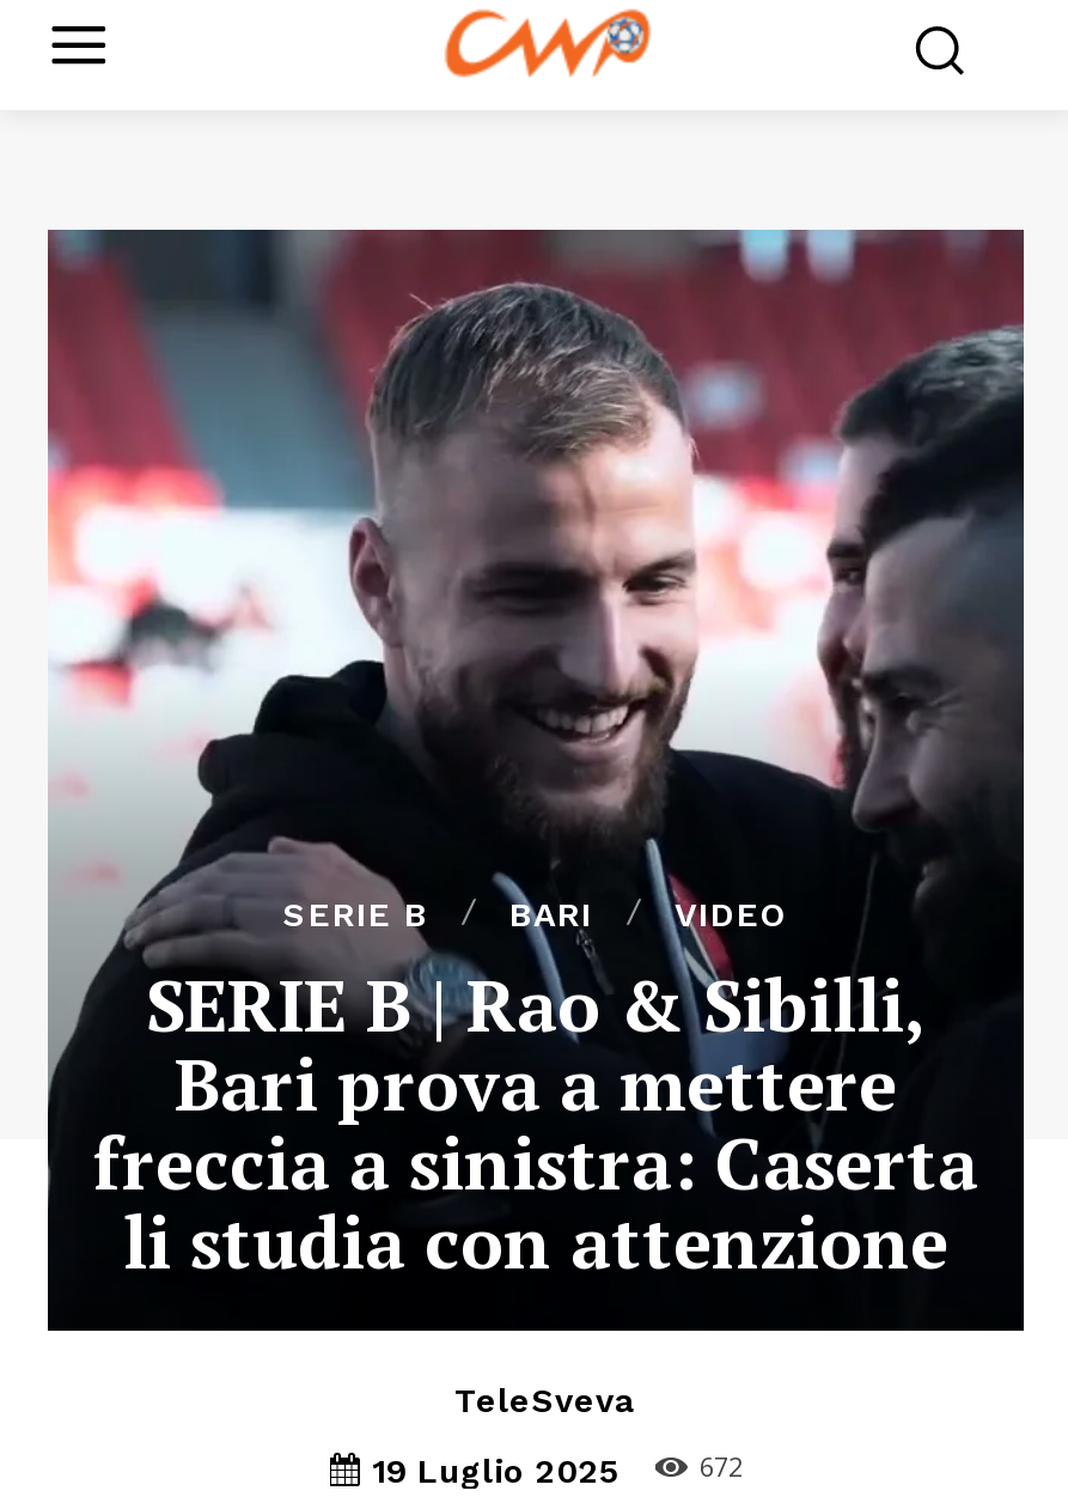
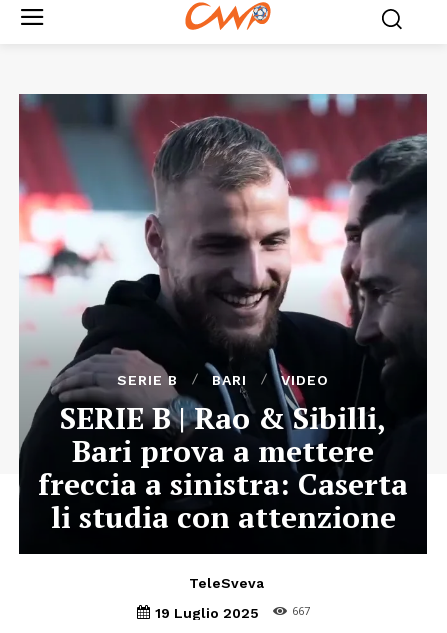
- 672
+ 667
